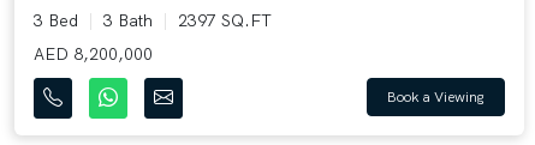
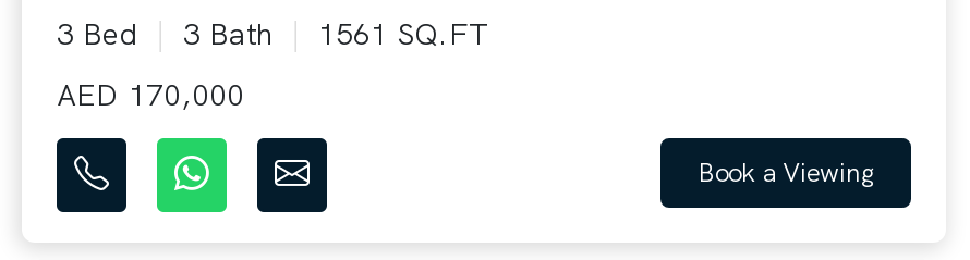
- 3 Bed 3 Bath 2397 SQ.FT
+ 3 Bed 3 Bath 1561 SQ.FT

- AED 8,200,000
+ AED 170,000
